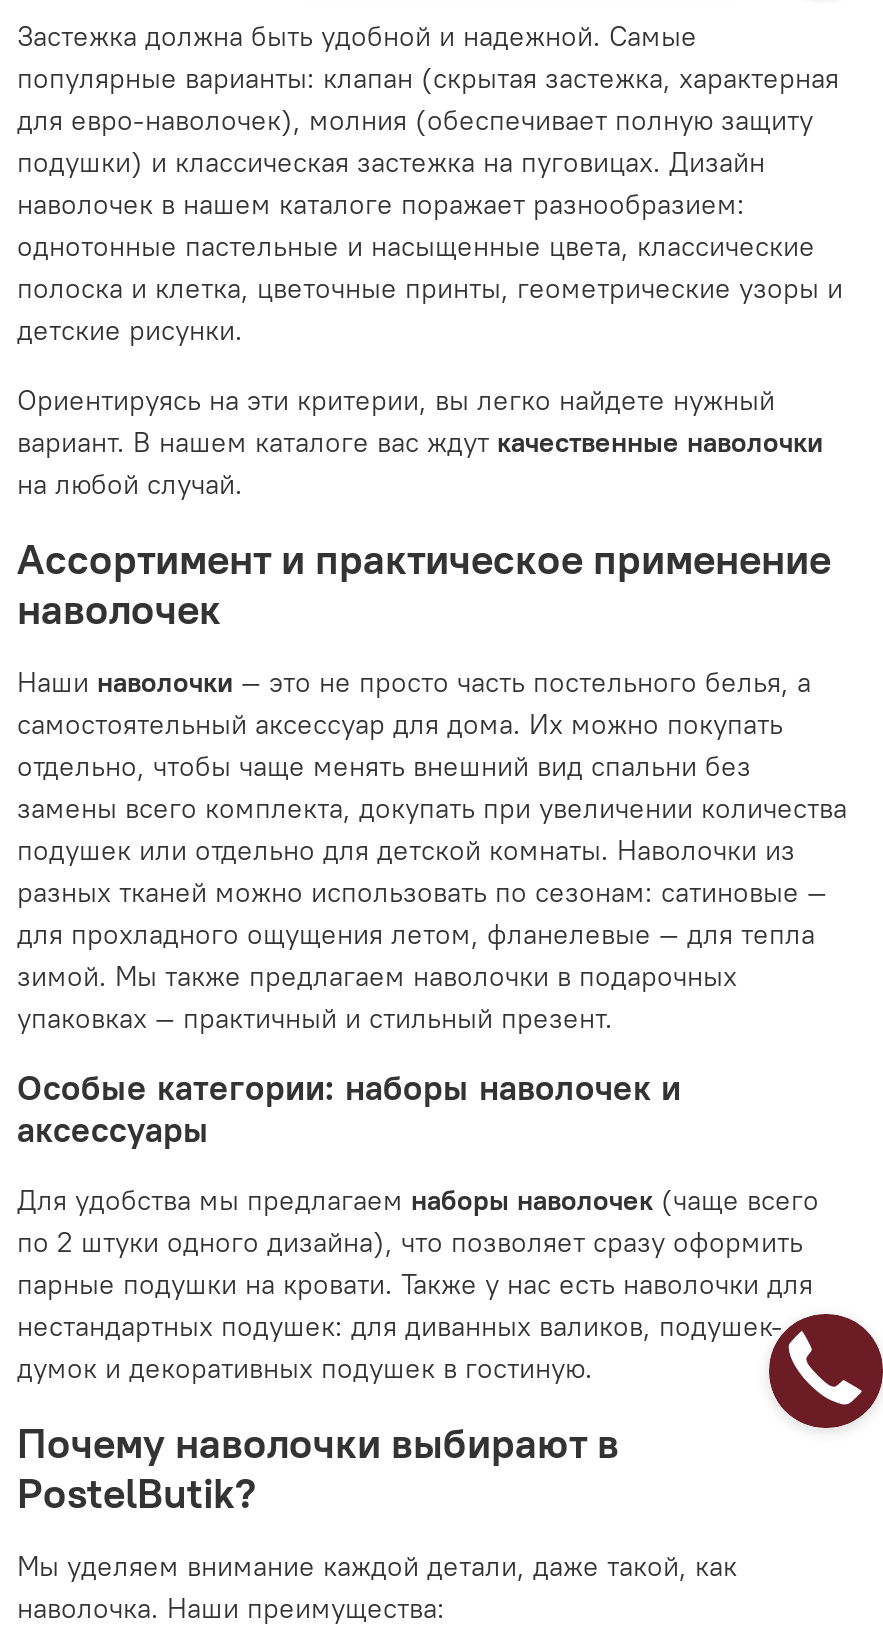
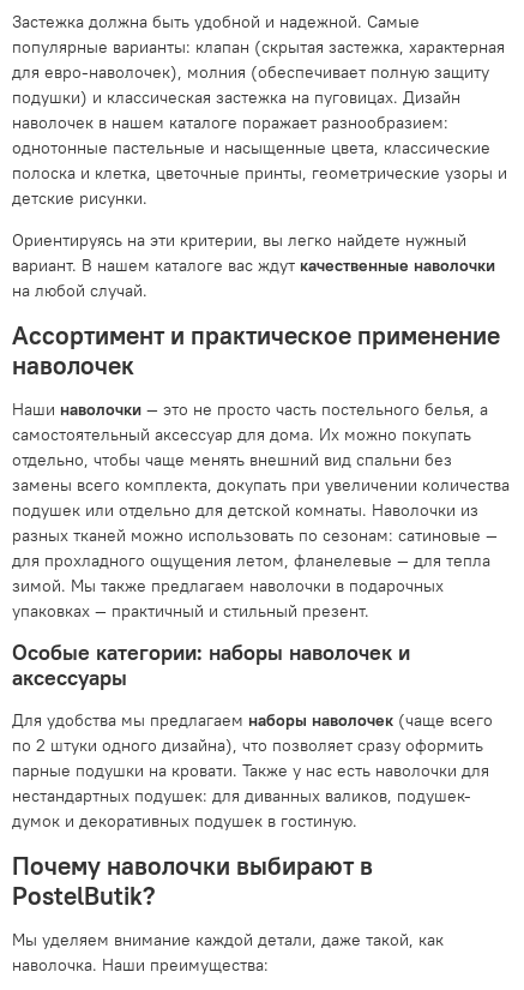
- [image]
